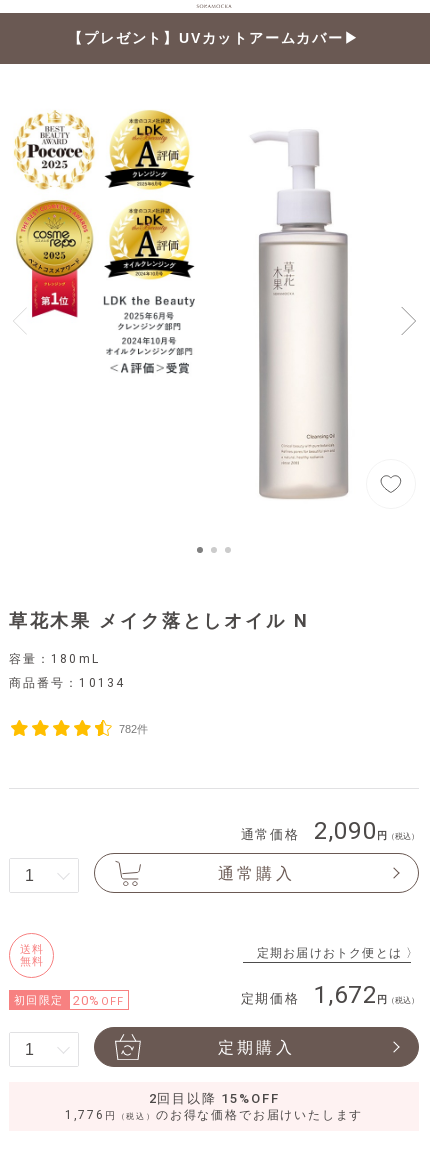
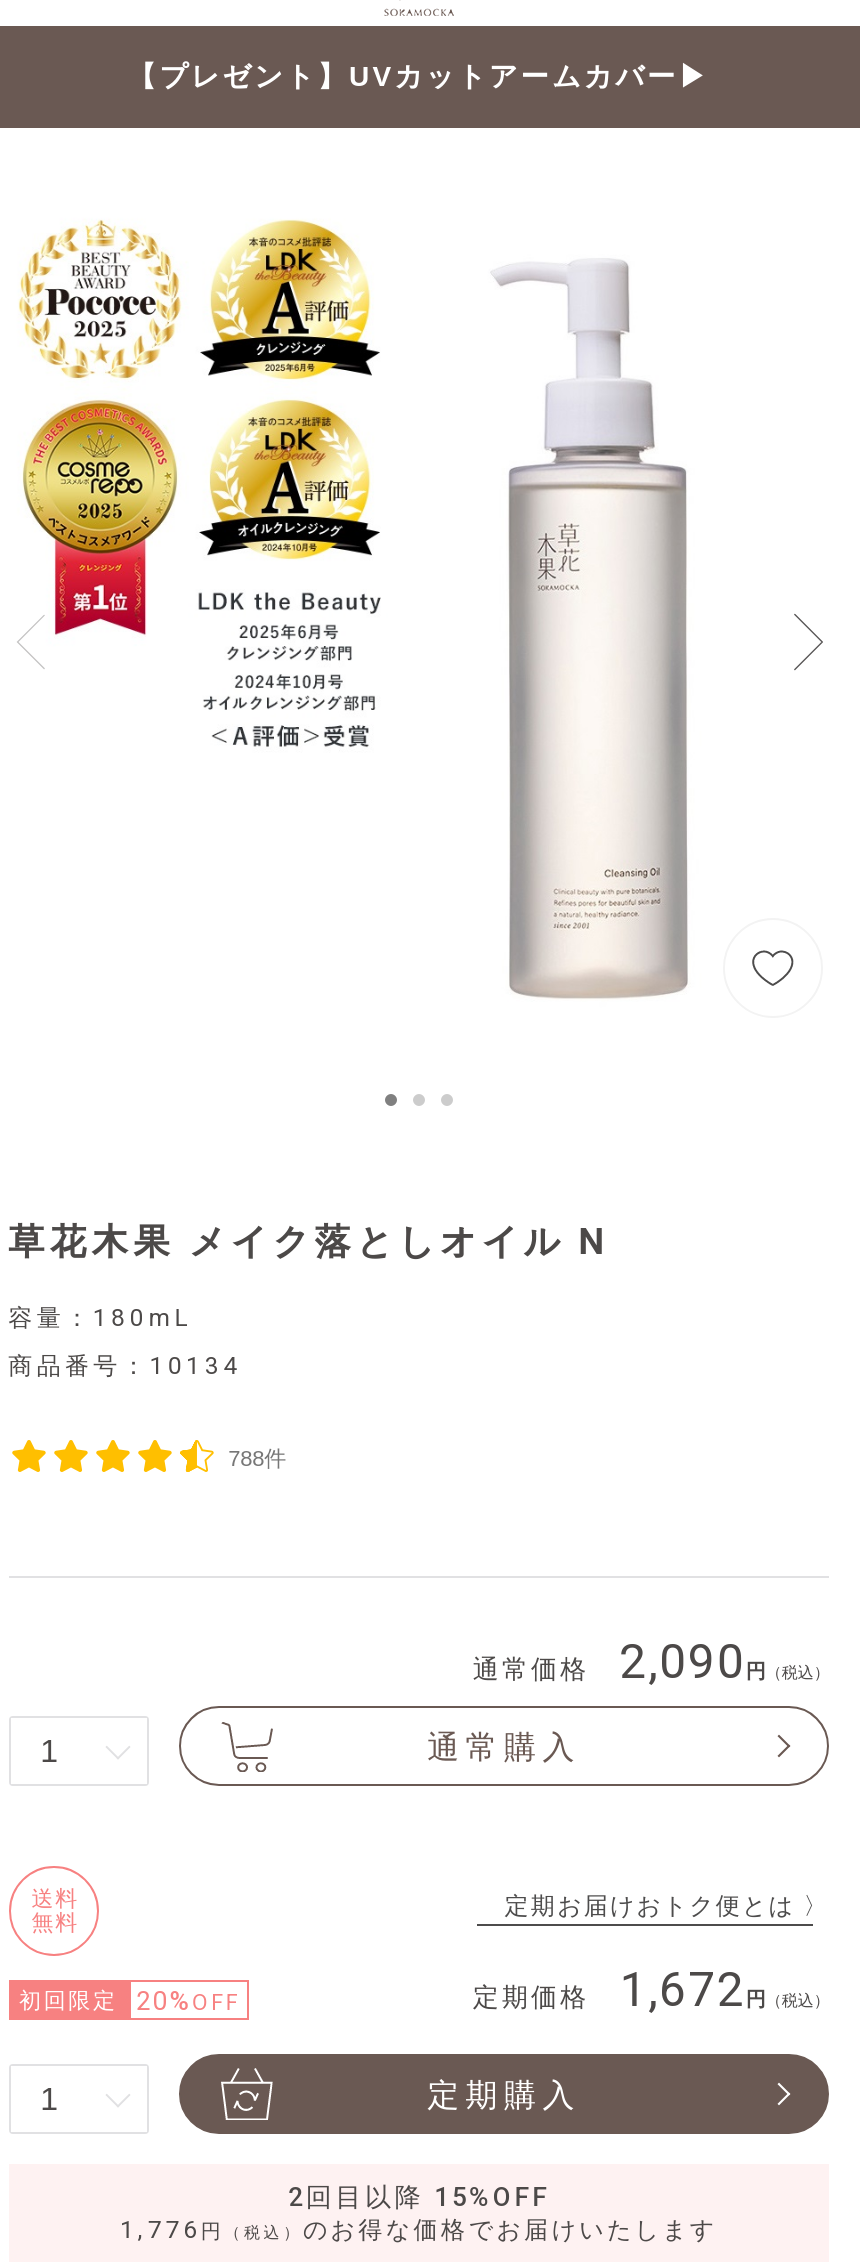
- 782件
+ 788件
